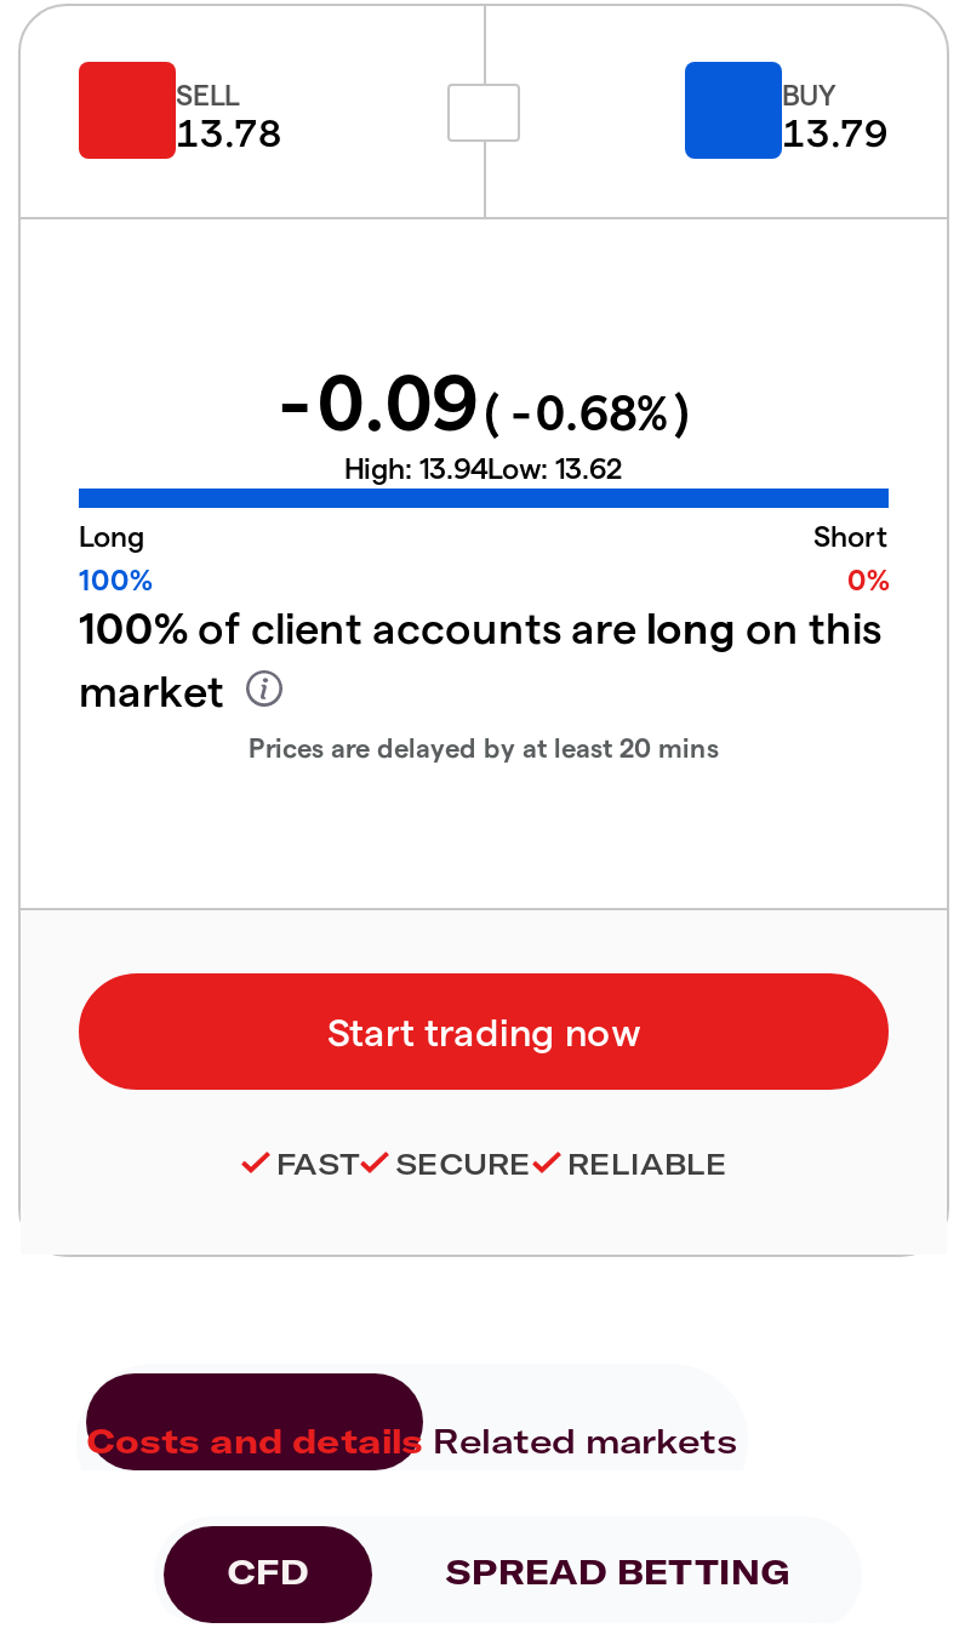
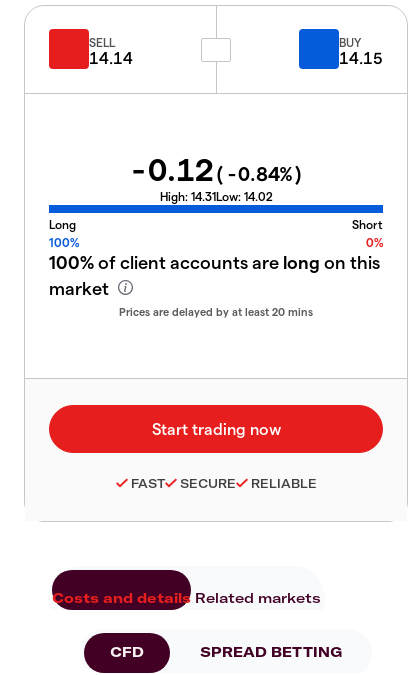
- 13.78
+ 14.14

- 13.79
+ 14.15

- -0.09(-0.68%)
+ -0.12(-0.84%)

- High: 13.94Low: 13.62
+ High: 14.31Low: 14.02
